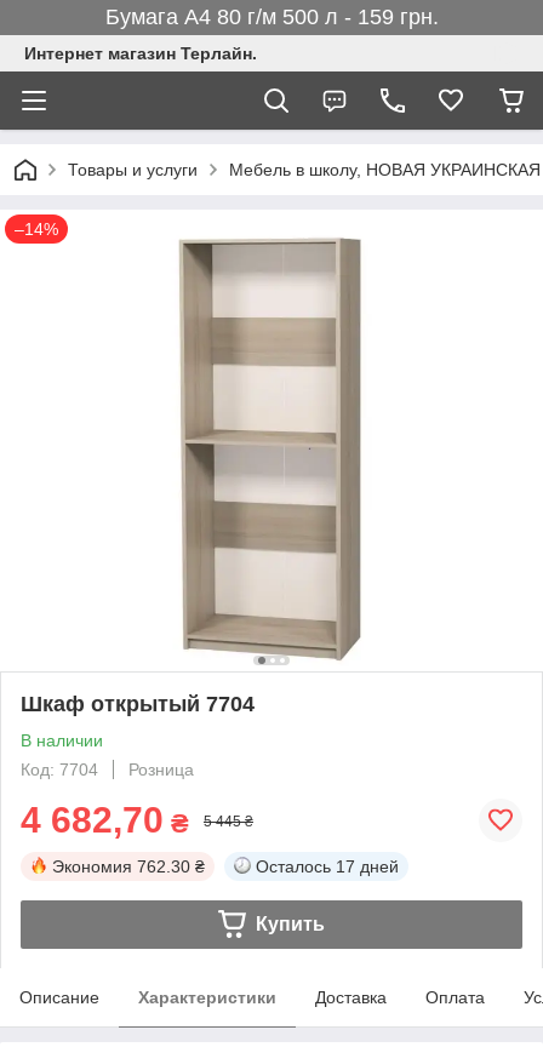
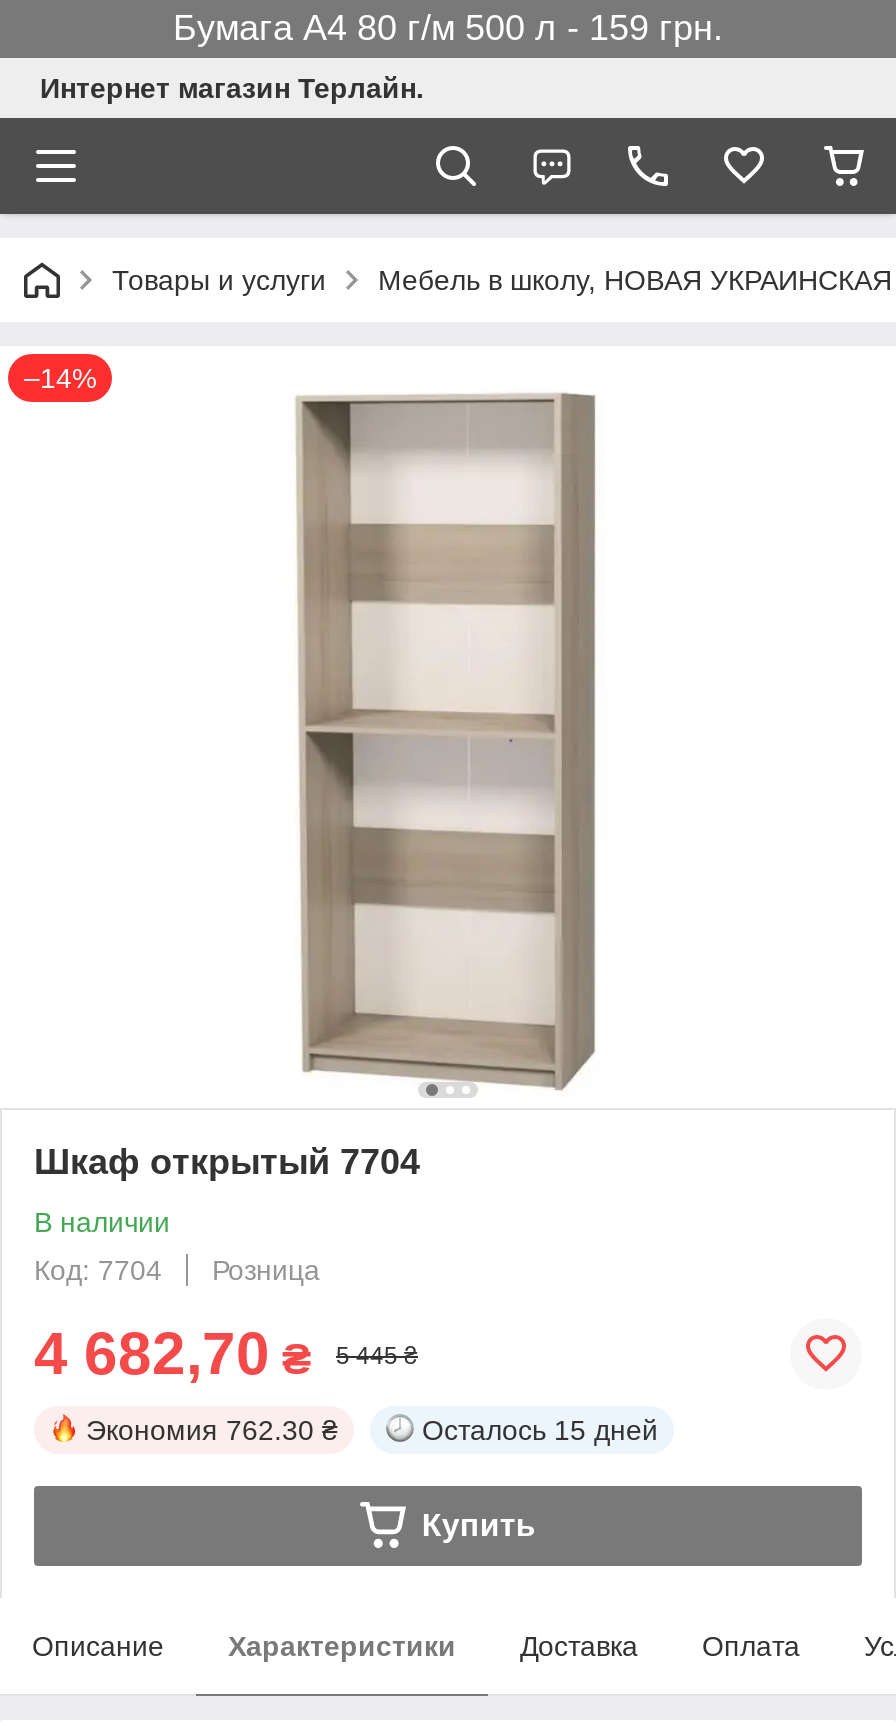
- Осталось 17 дней
+ Осталось 15 дней
